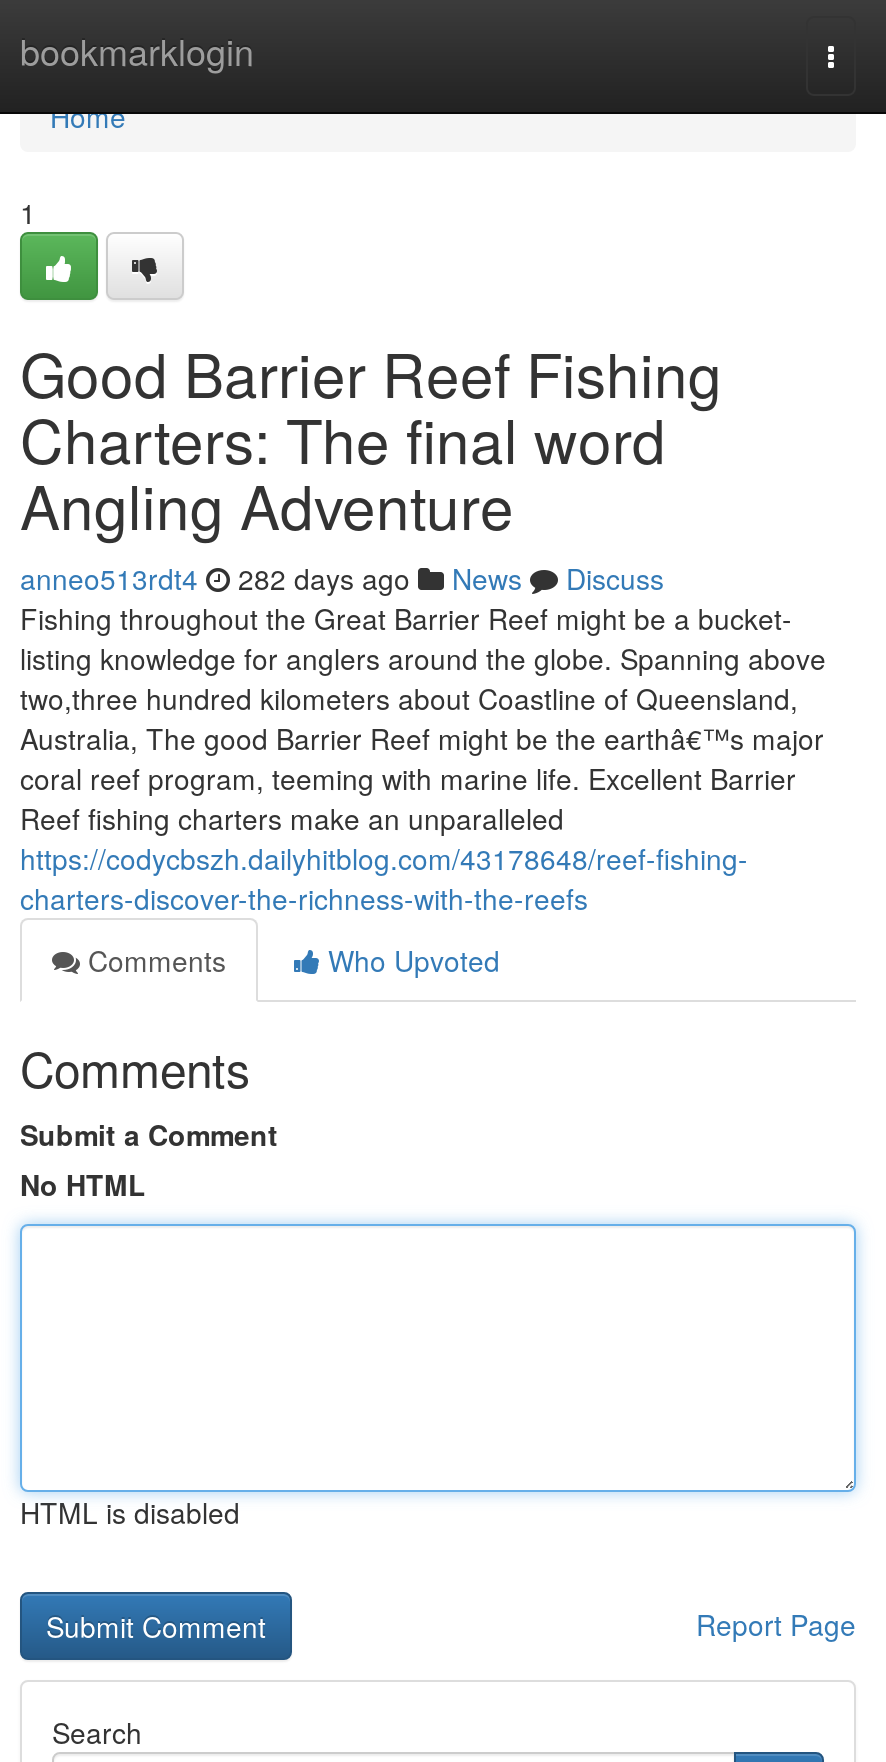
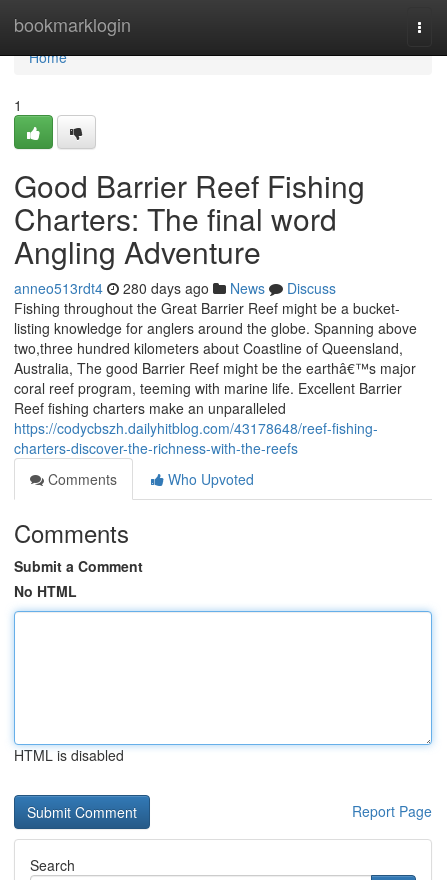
- anneo513rdt4 282 days ago News Discuss
+ anneo513rdt4 280 days ago News Discuss
